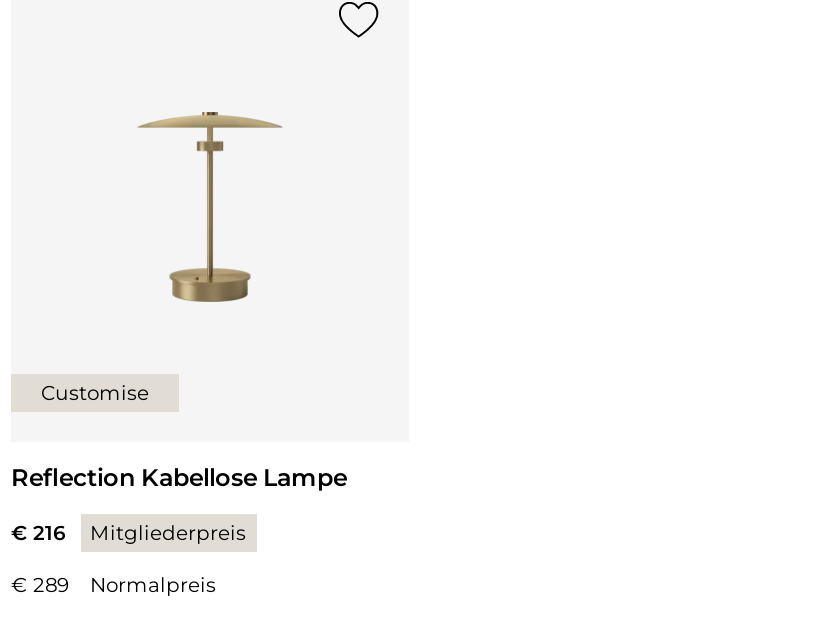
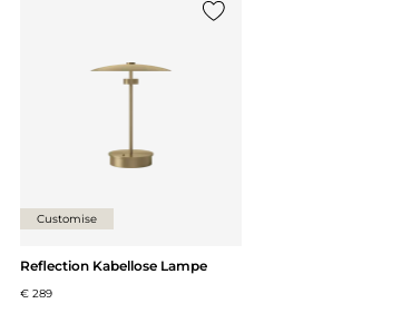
- € 216
- Mitgliederpreis

- Normalpreis
